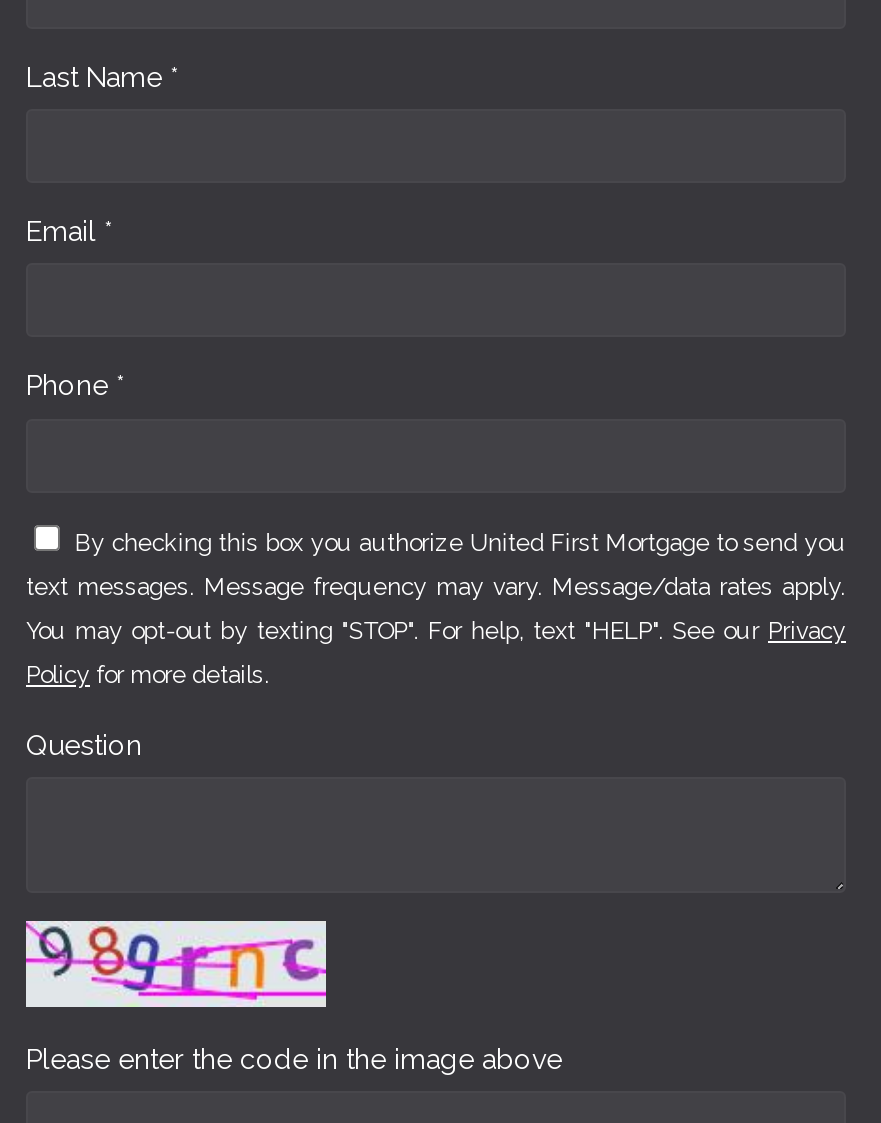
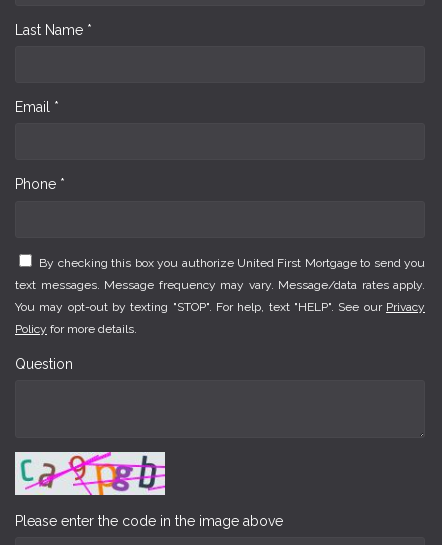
- [image]
+ [image]
